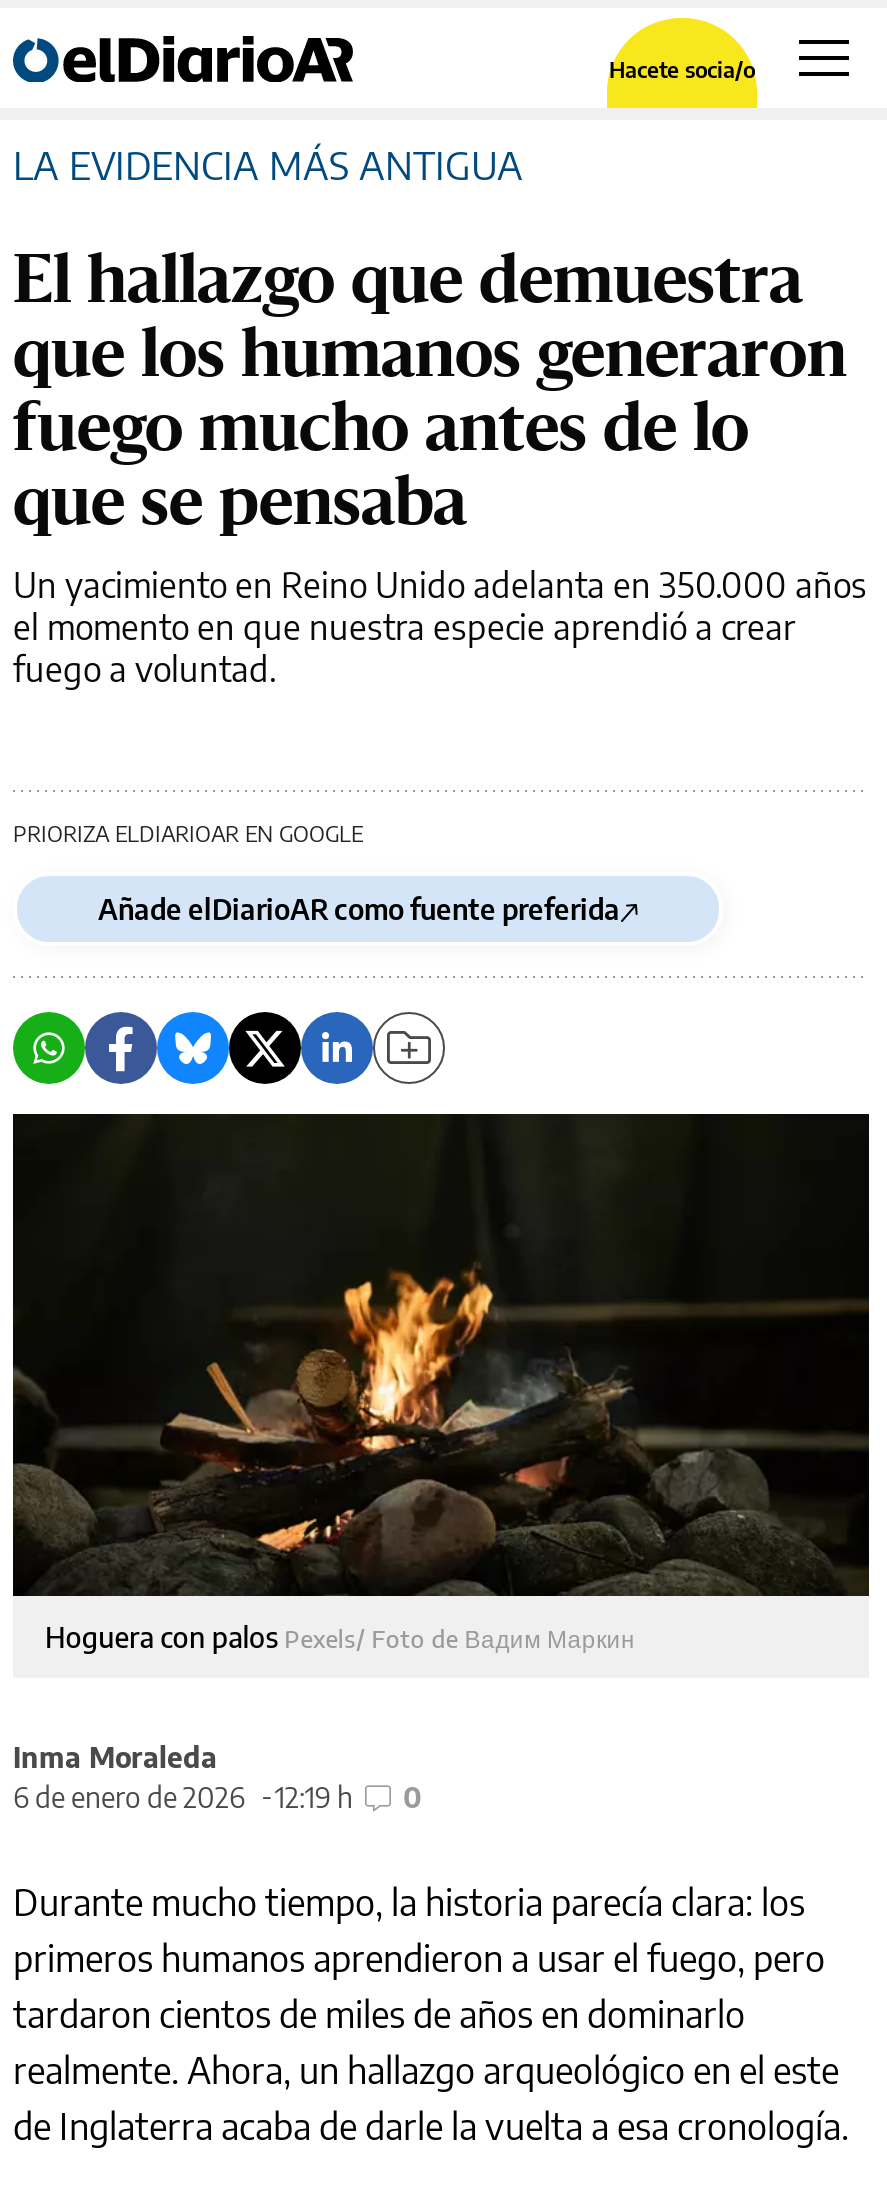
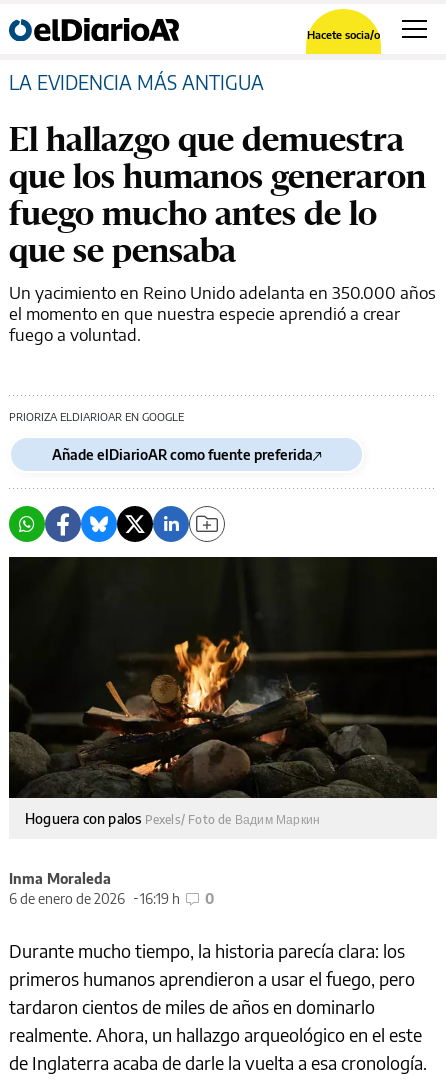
- 6 de enero de 2026 12:19 h 0
+ 6 de enero de 2026 16:19 h 0
